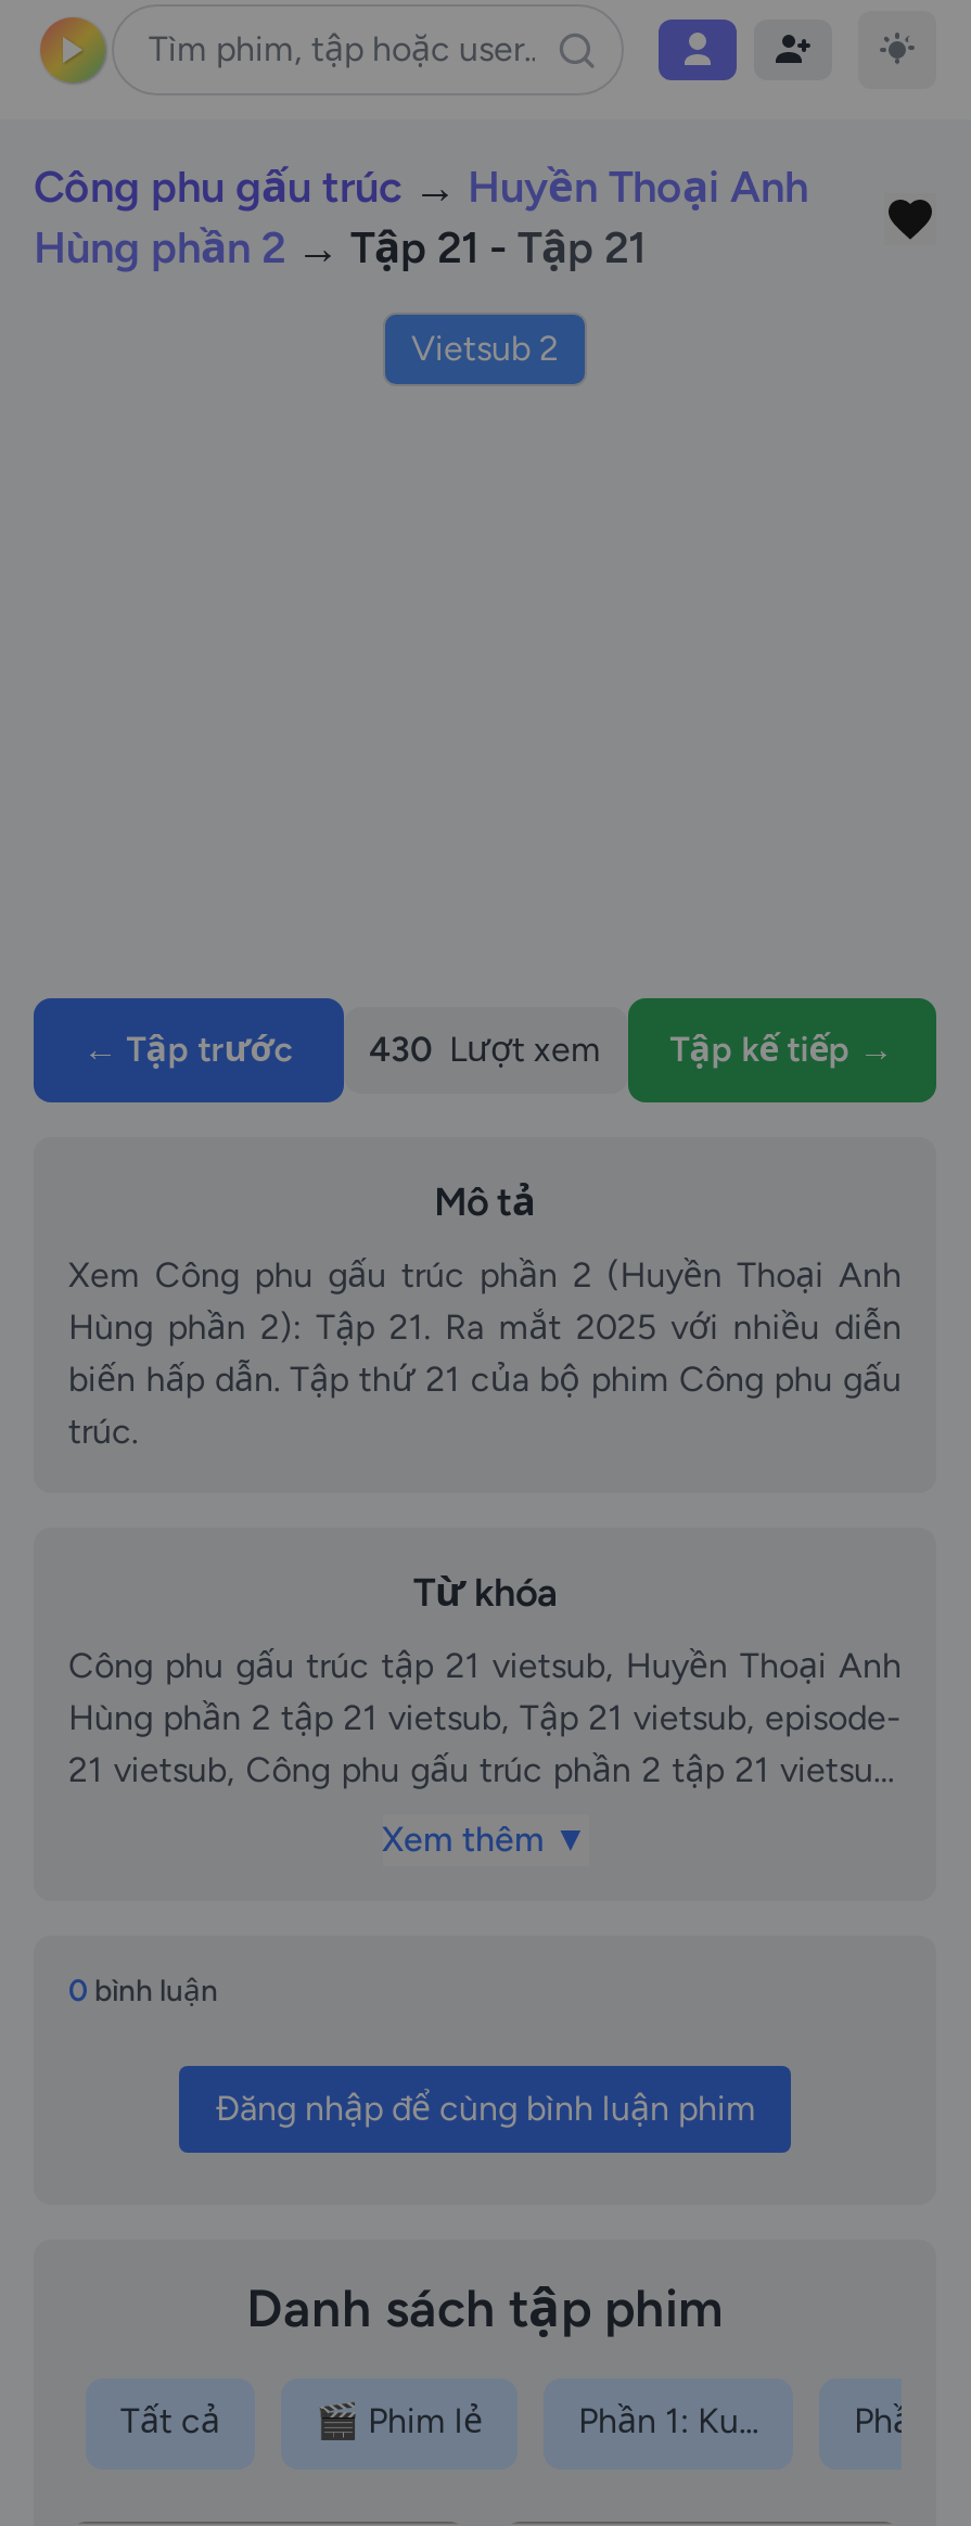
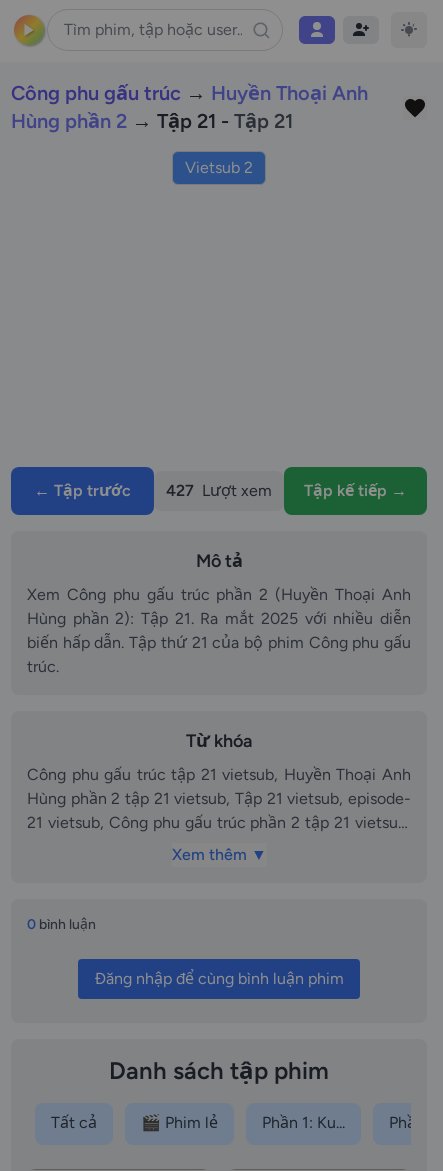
- 430 Lượt xem
+ 427 Lượt xem
